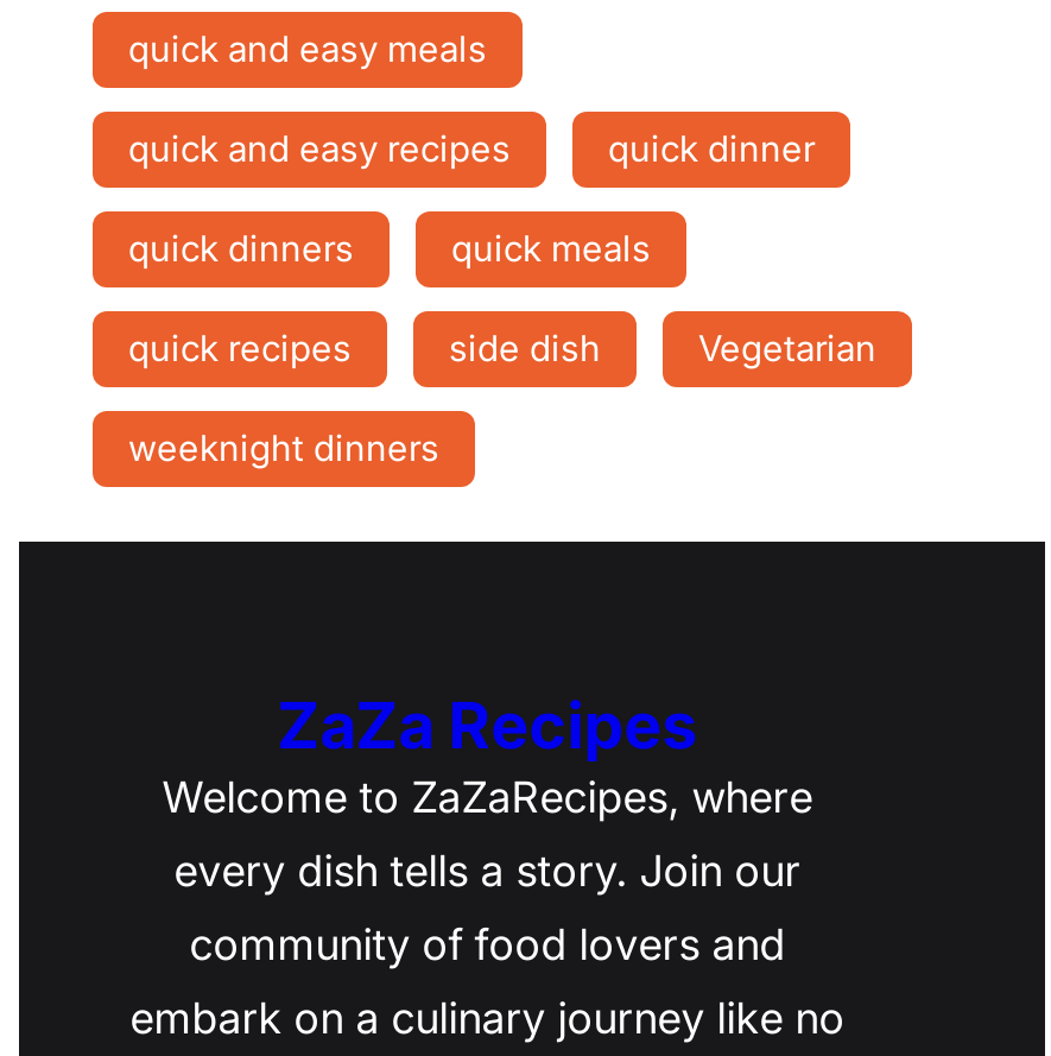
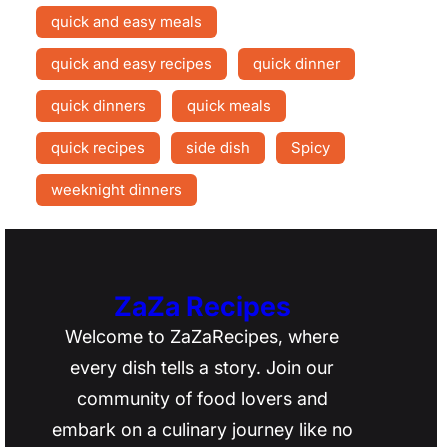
- Vegetarian
+ Spicy
